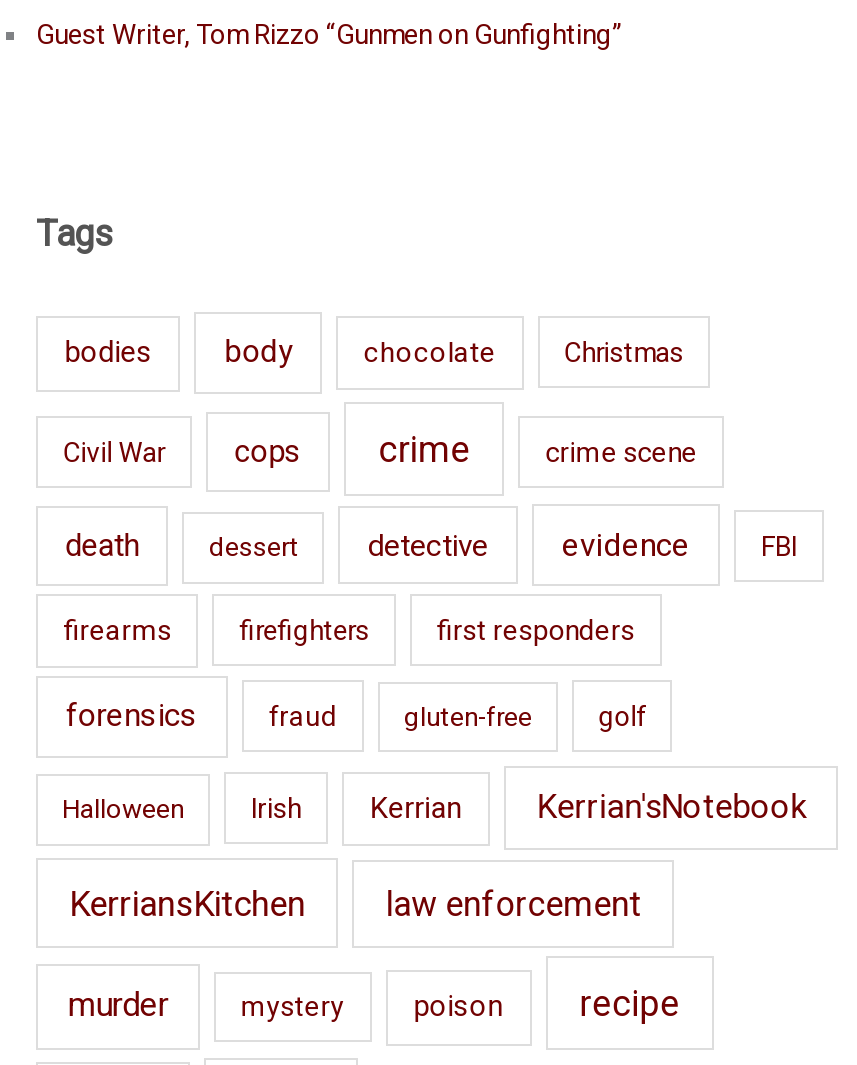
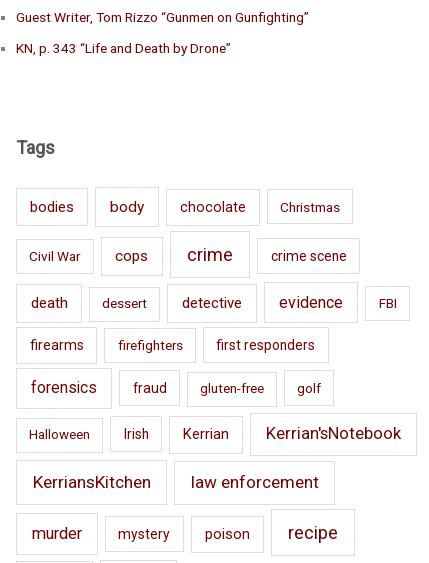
+ KN, p. 343 “Life and Death by Drone”
